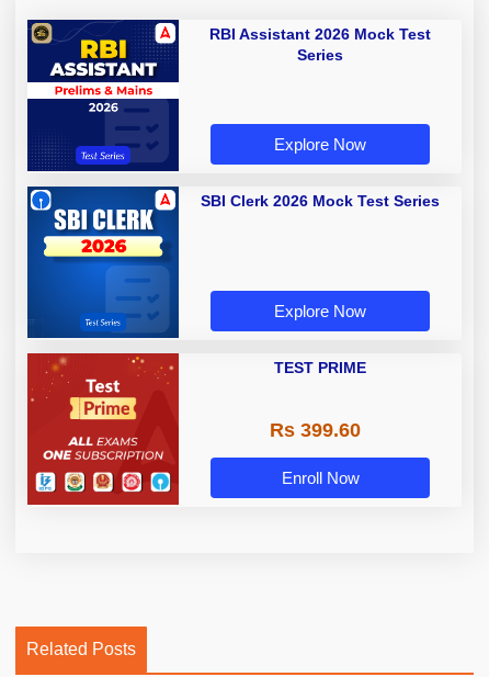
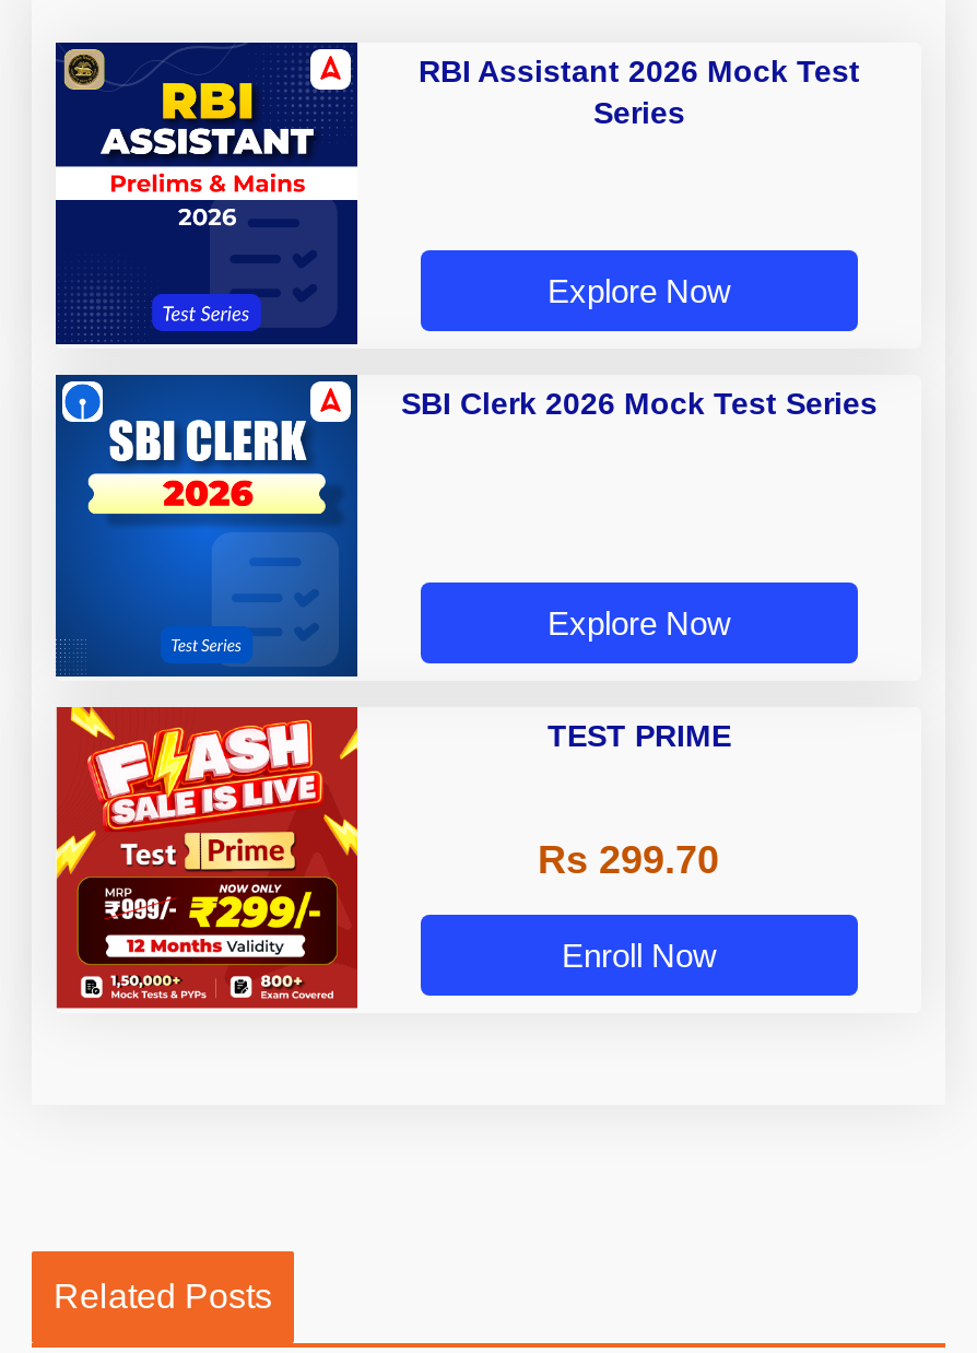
- [image]
+ [image]

- Rs 399.60
+ Rs 299.70
